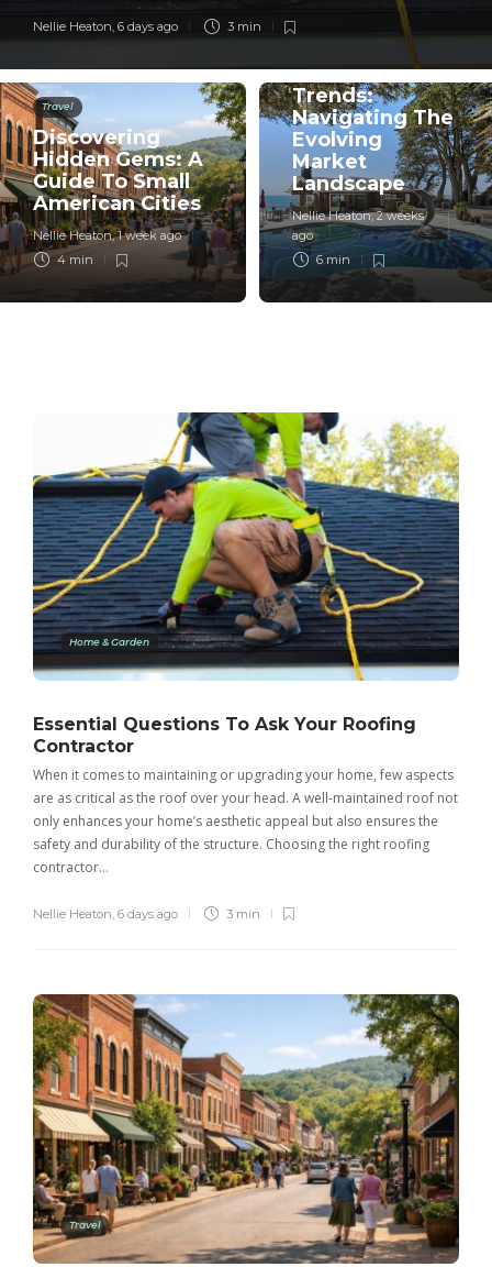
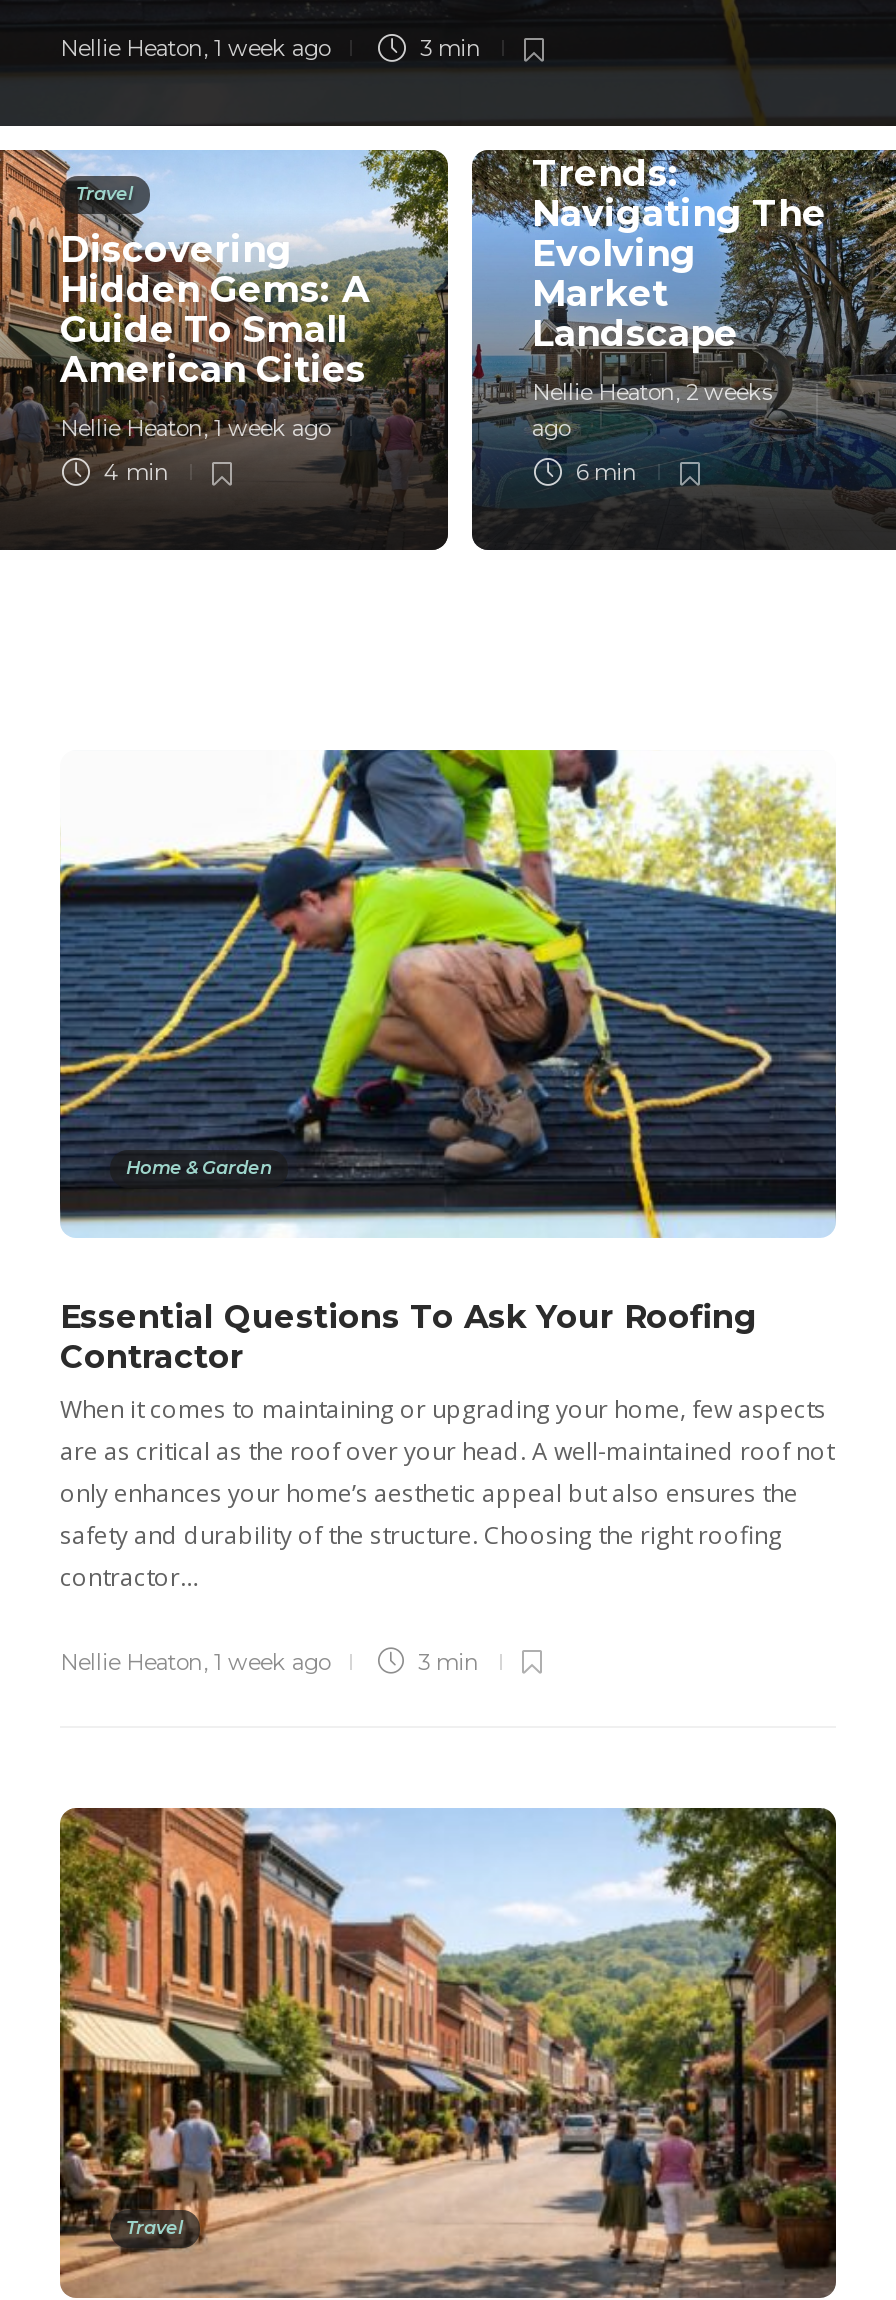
- Nellie Heaton, 6 days ago
+ Nellie Heaton, 1 week ago

- Nellie Heaton, 6 days ago
+ Nellie Heaton, 1 week ago
